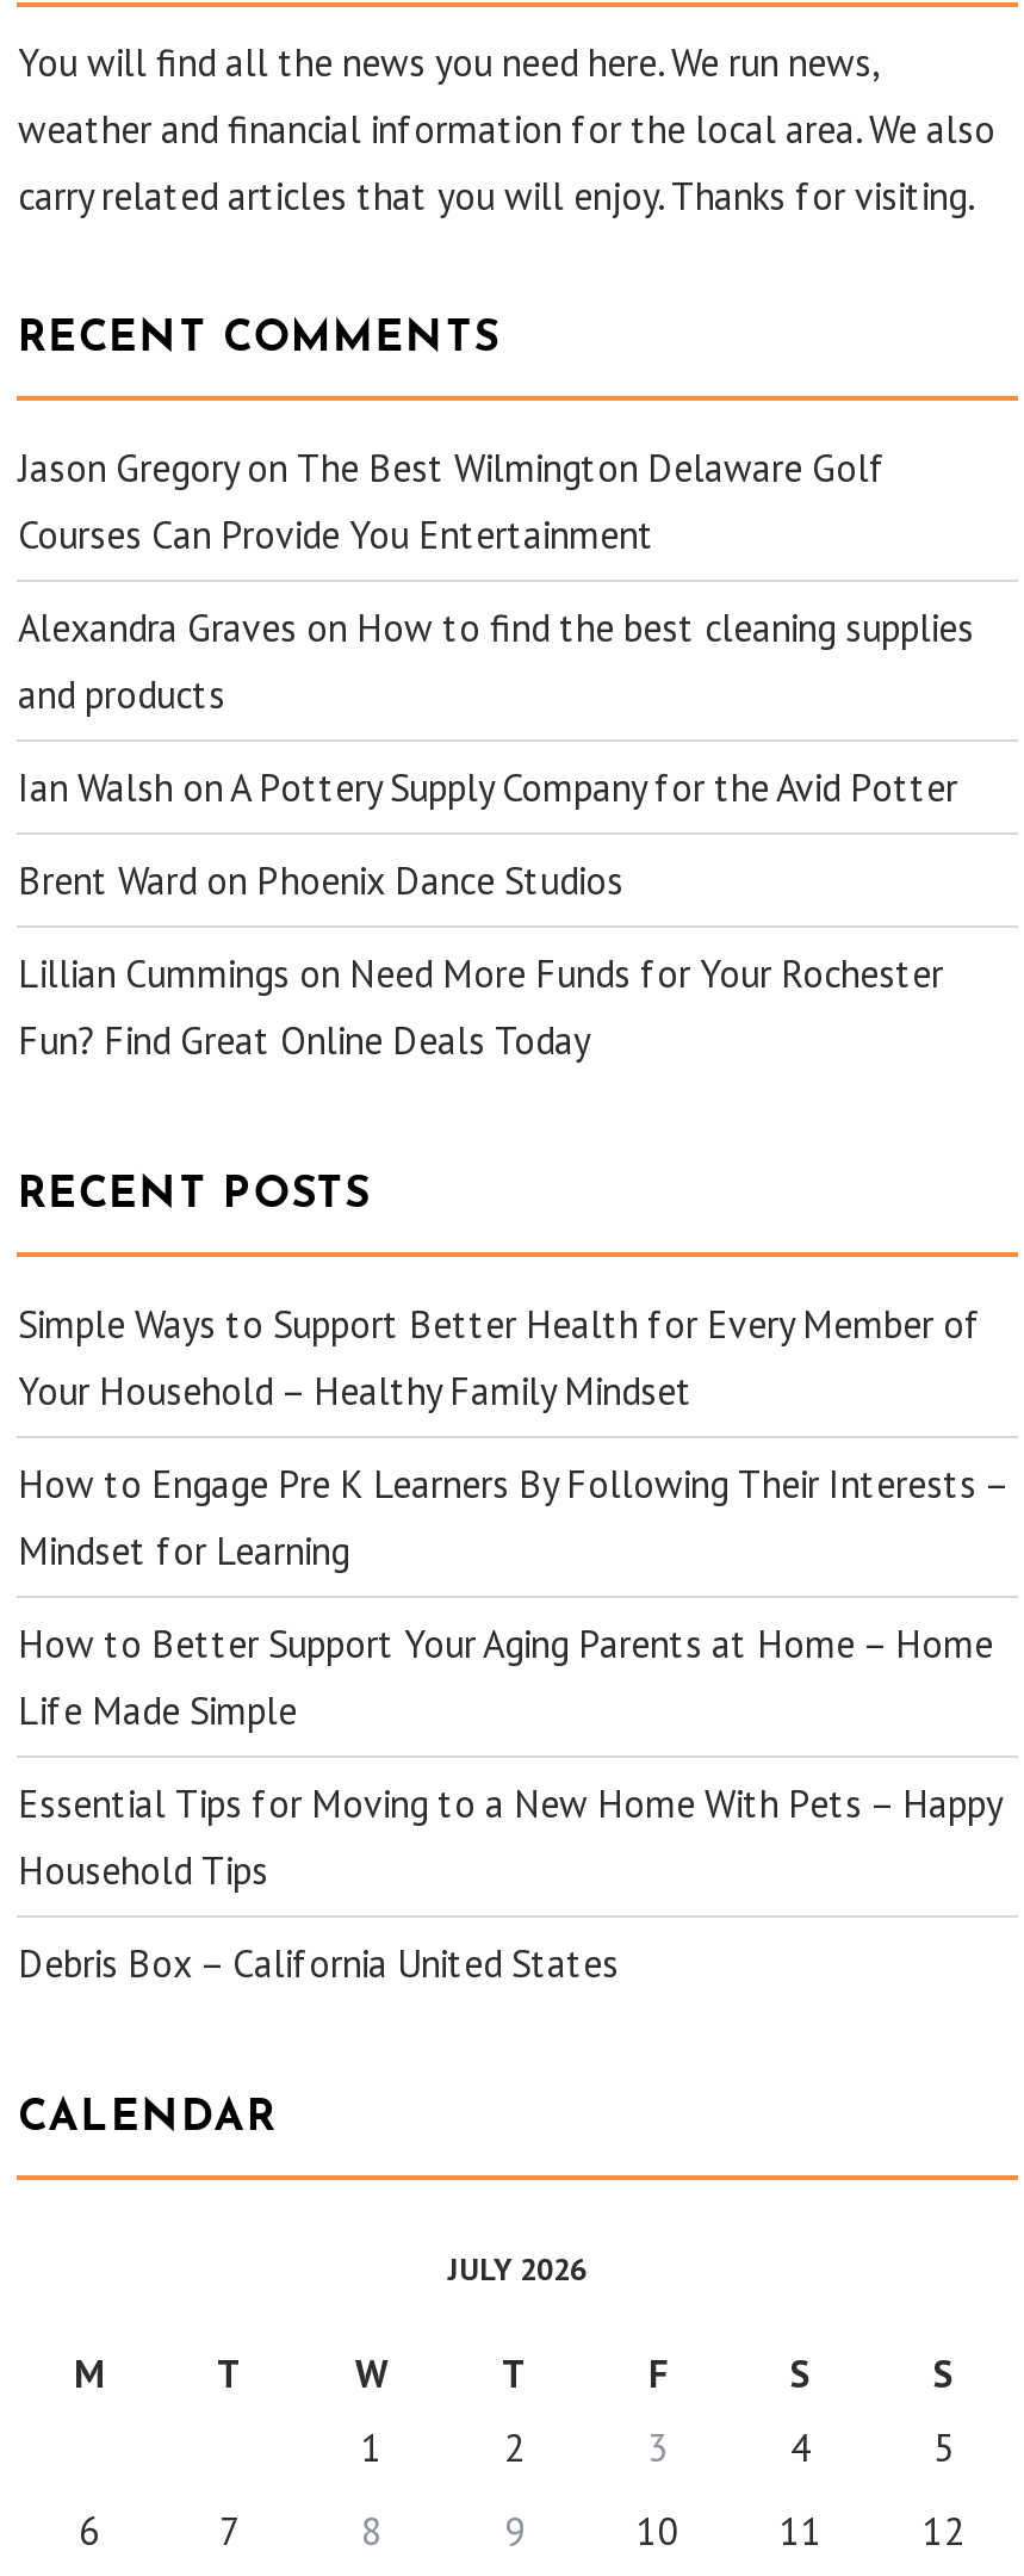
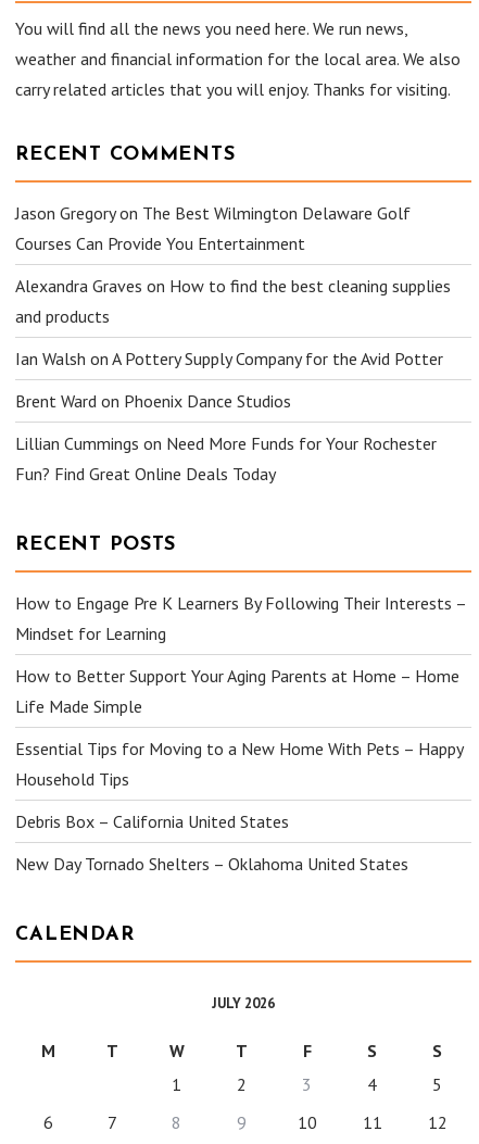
- Simple Ways to Support Better Health for Every Member of
- Your Household – Healthy Family Mindset

moved up: How to Engage Pre K Learners By Following Their Interests – | Mindset for Learning | How to Better Support Your Aging Parents at Home – Home | Life Made Simple | Essential Tips for Moving to a New Home With Pets – Happy | Household Tips | Debris Box – California United States

+ New Day Tornado Shelters – Oklahoma United States
